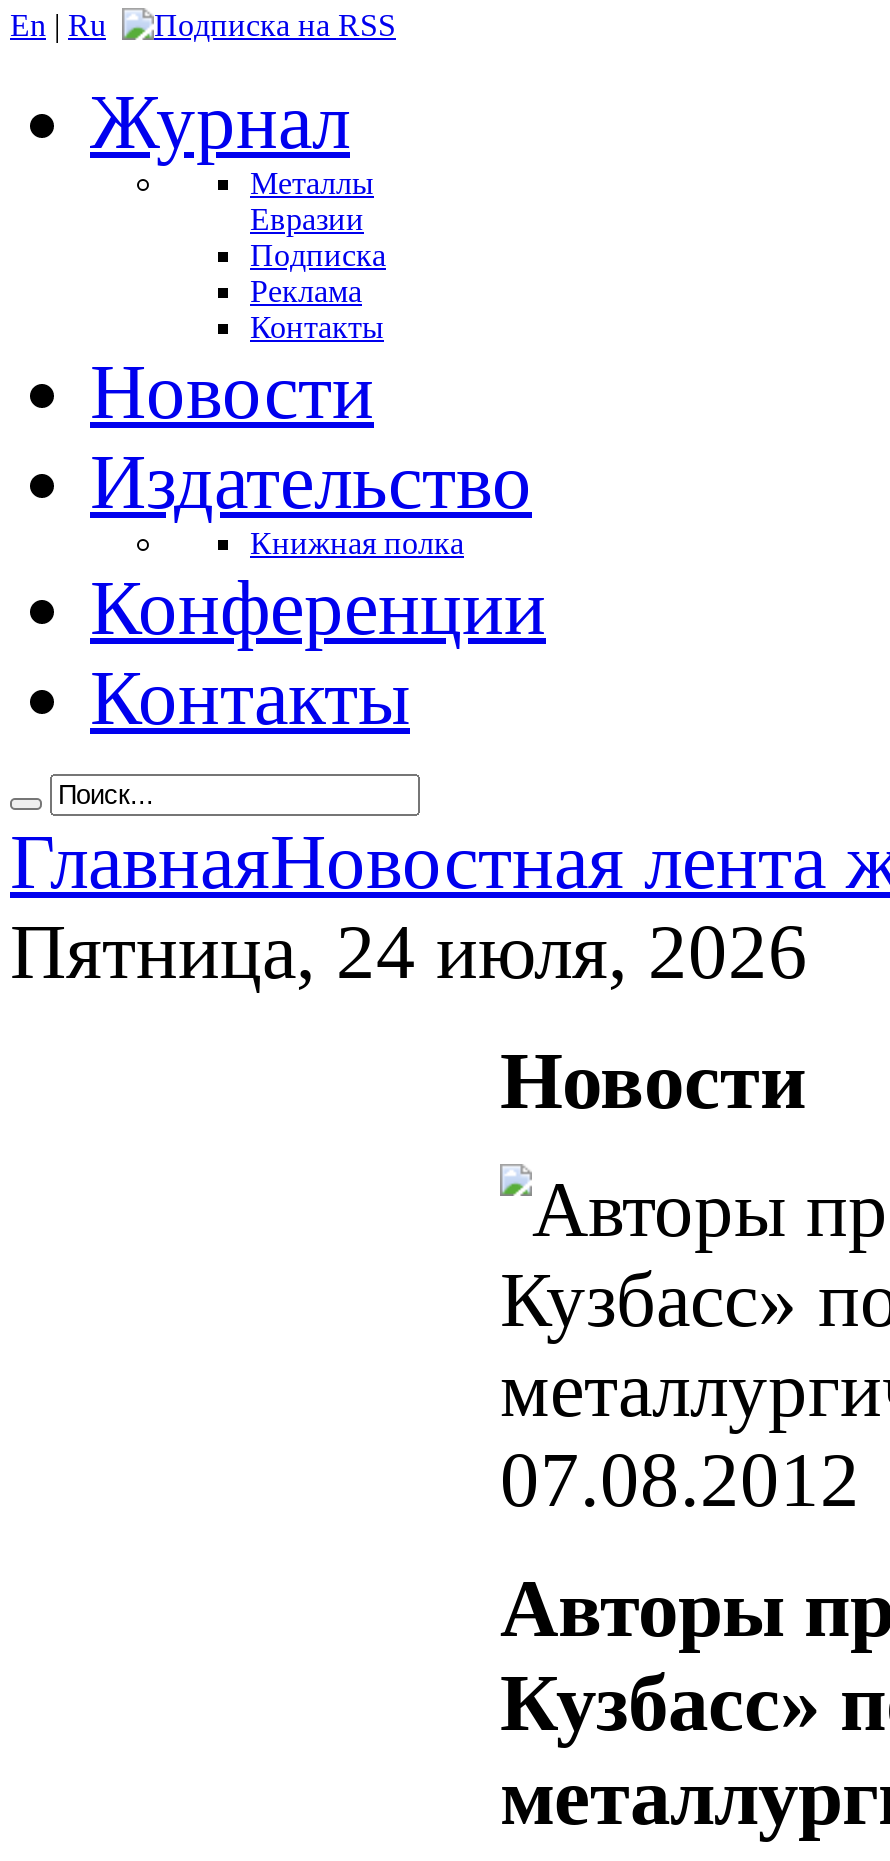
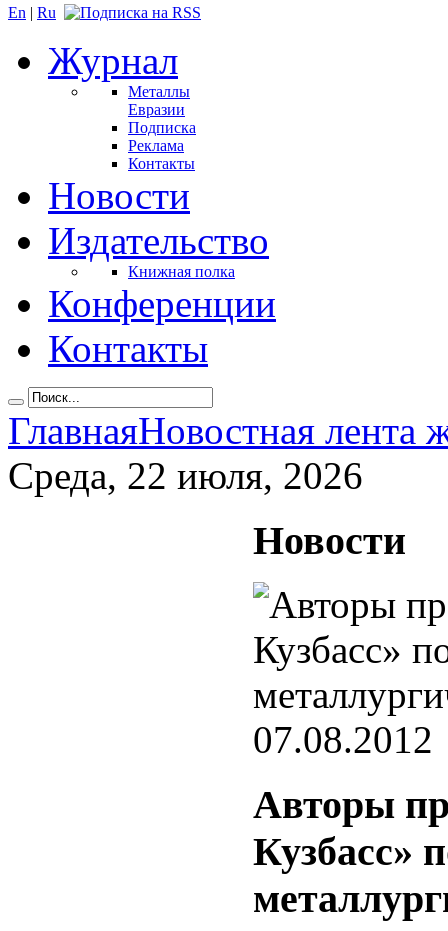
- Пятница, 24 июля, 2026
+ Среда, 22 июля, 2026
